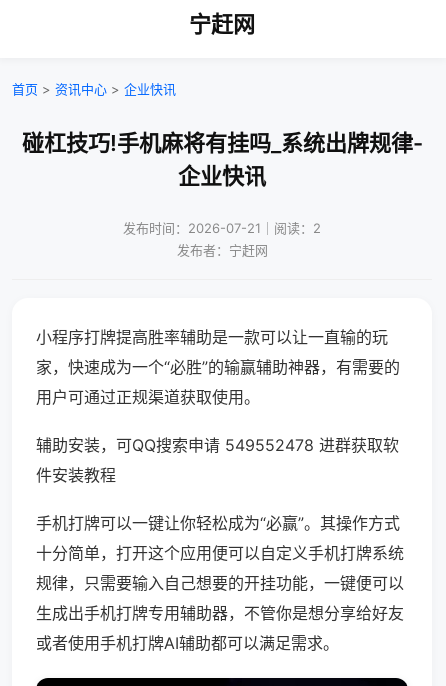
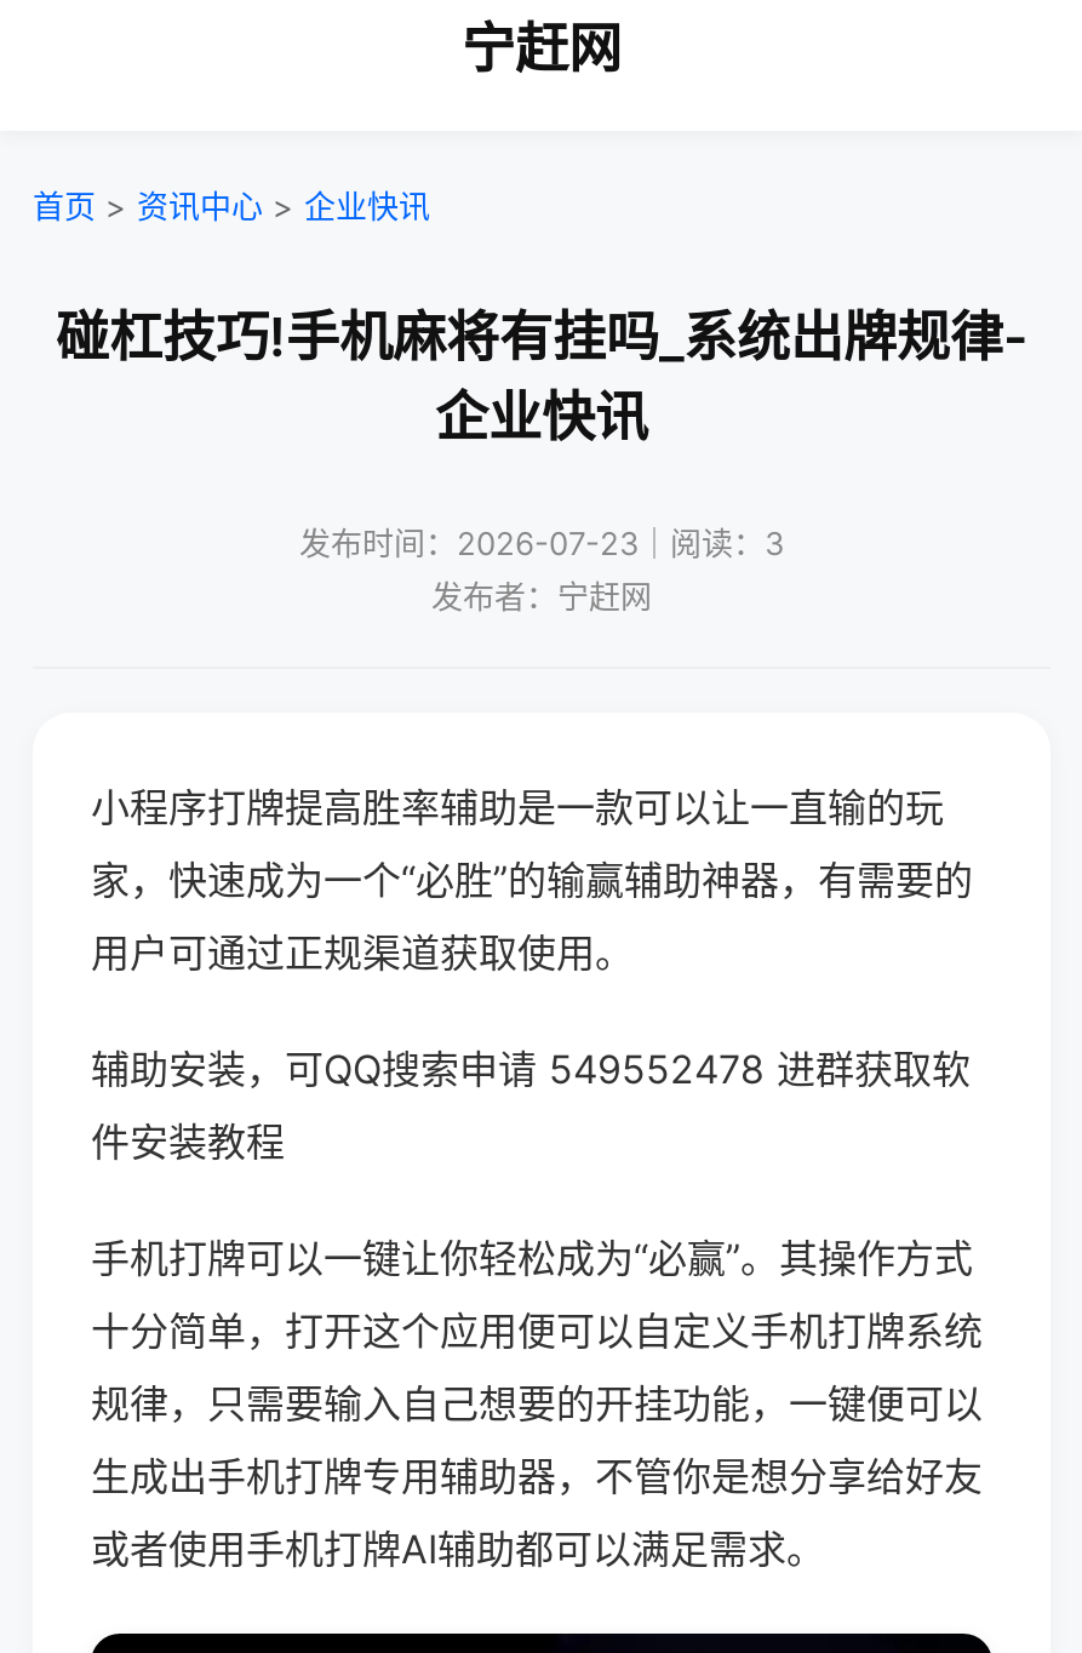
- 发布时间：2026-07-21｜阅读：2
+ 发布时间：2026-07-23｜阅读：3
